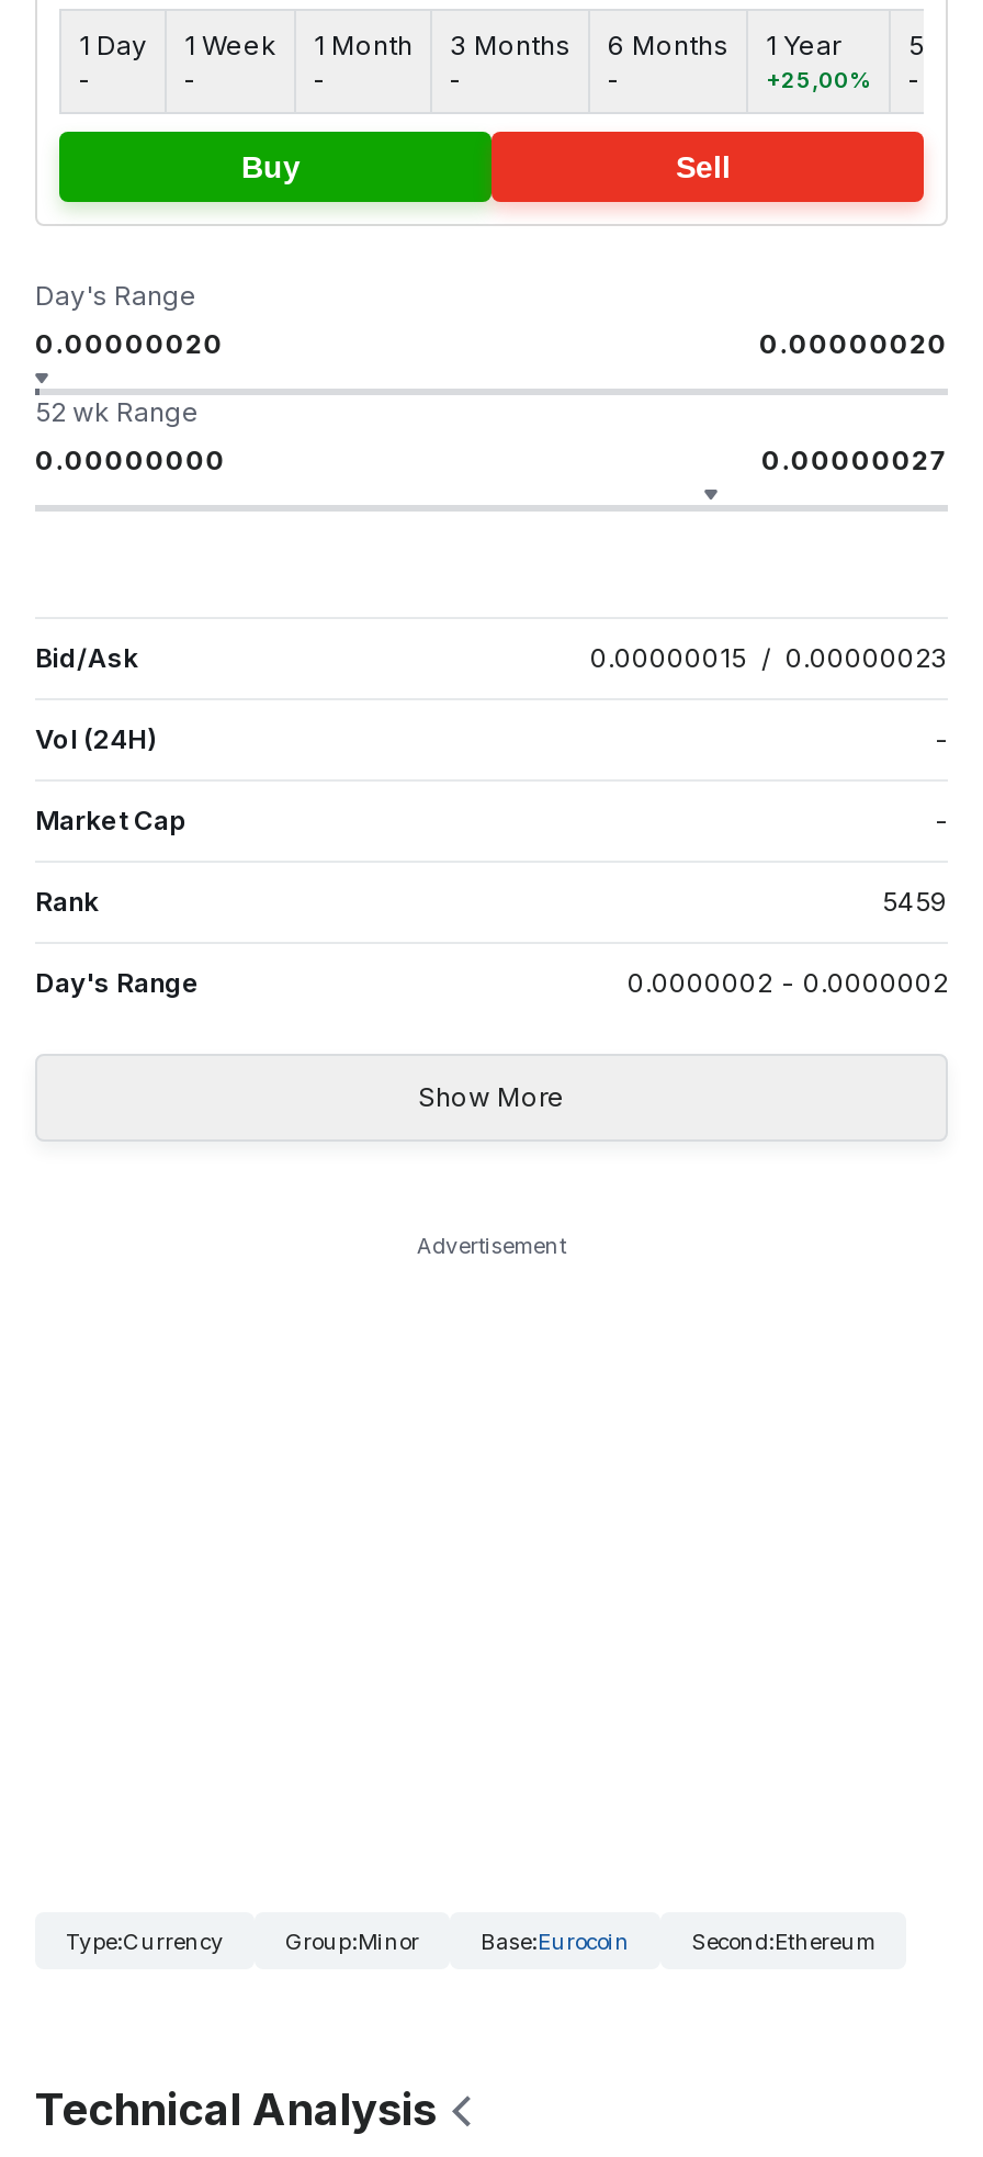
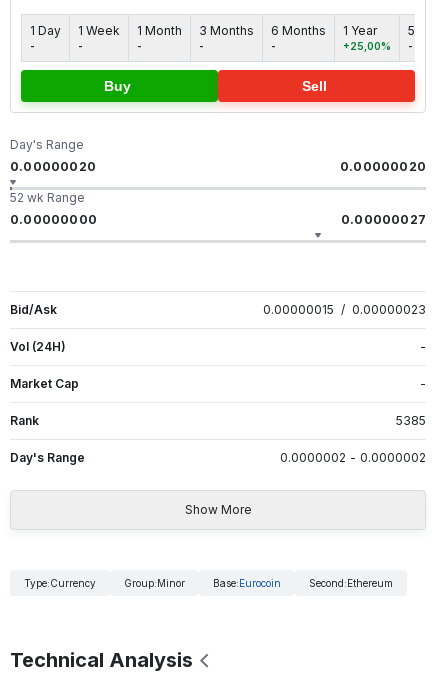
- 5459
+ 5385

- Advertisement
